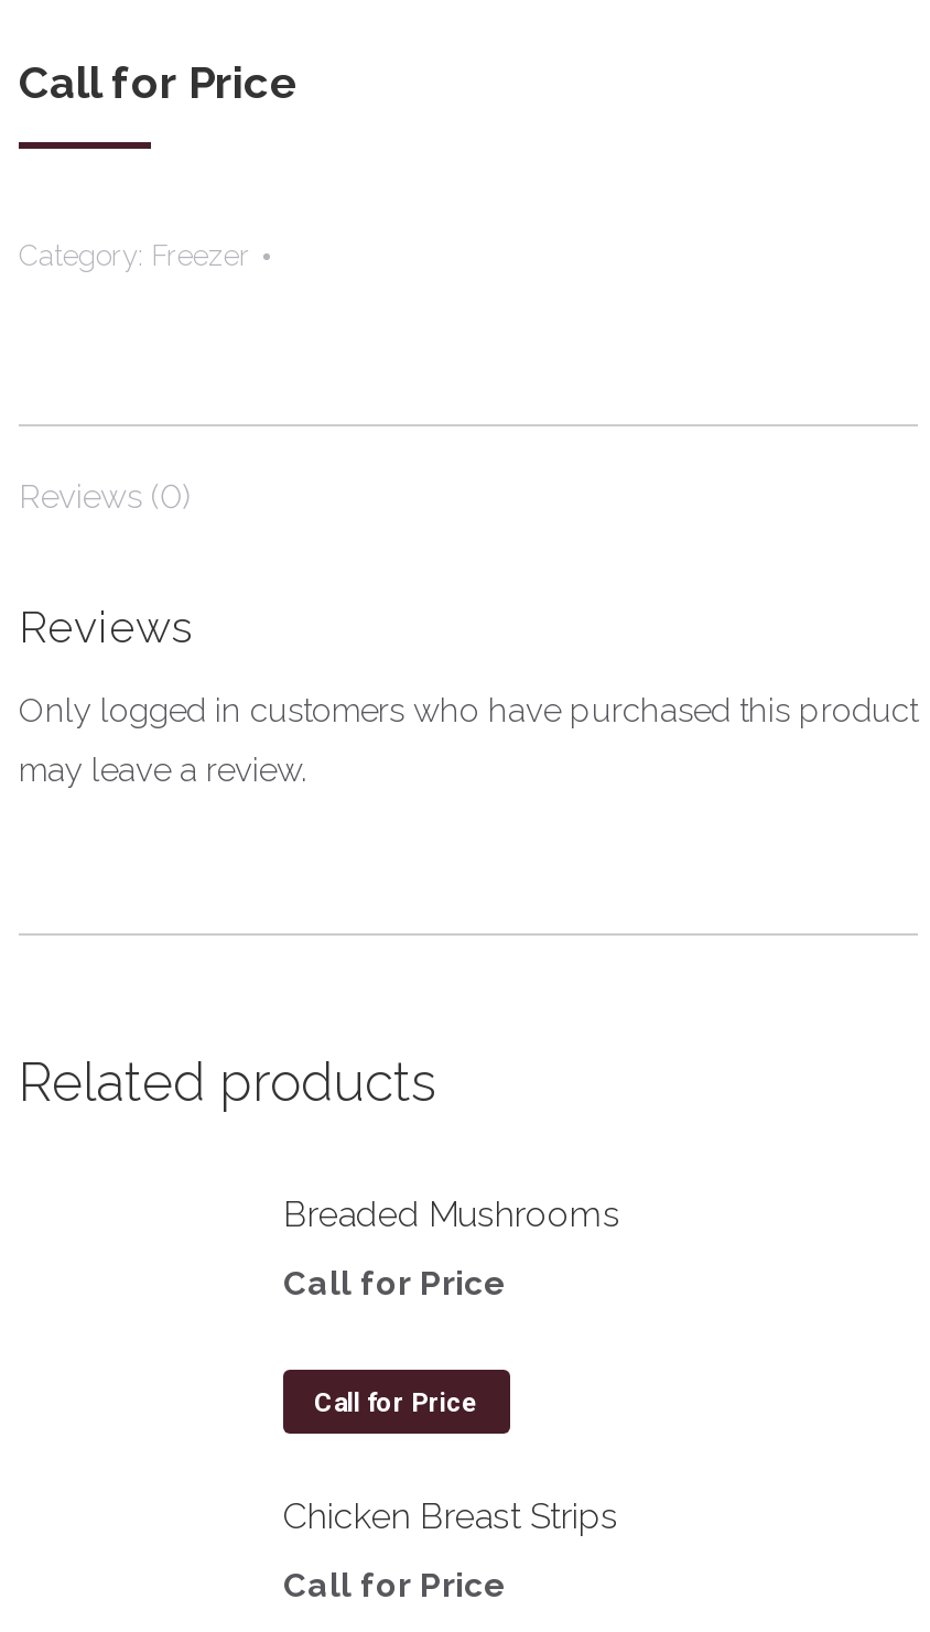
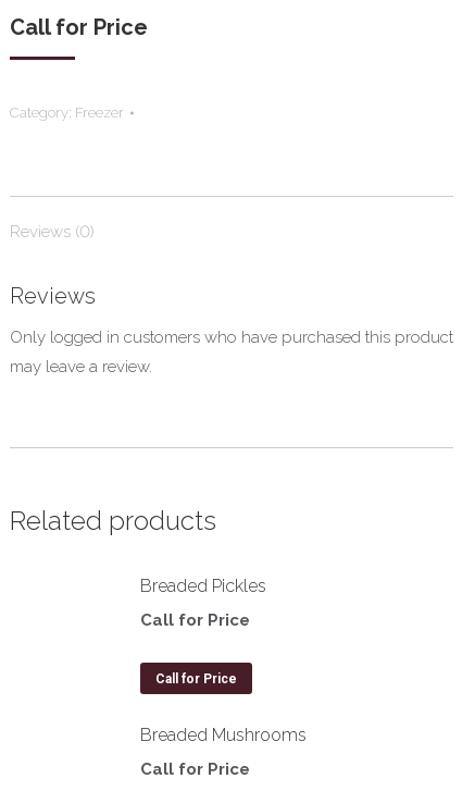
+ Breaded Pickles

moved down: Breaded Mushrooms

- Chicken Breast Strips
